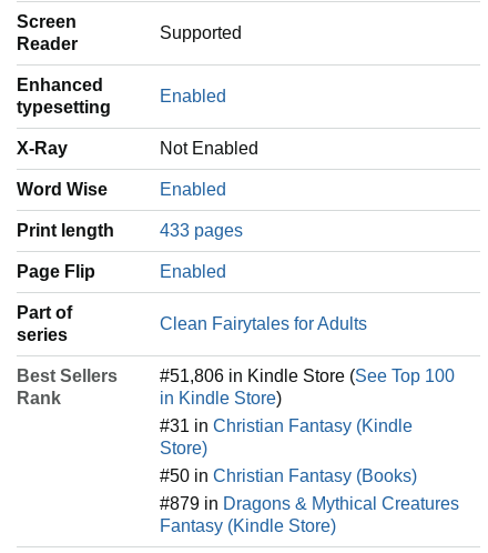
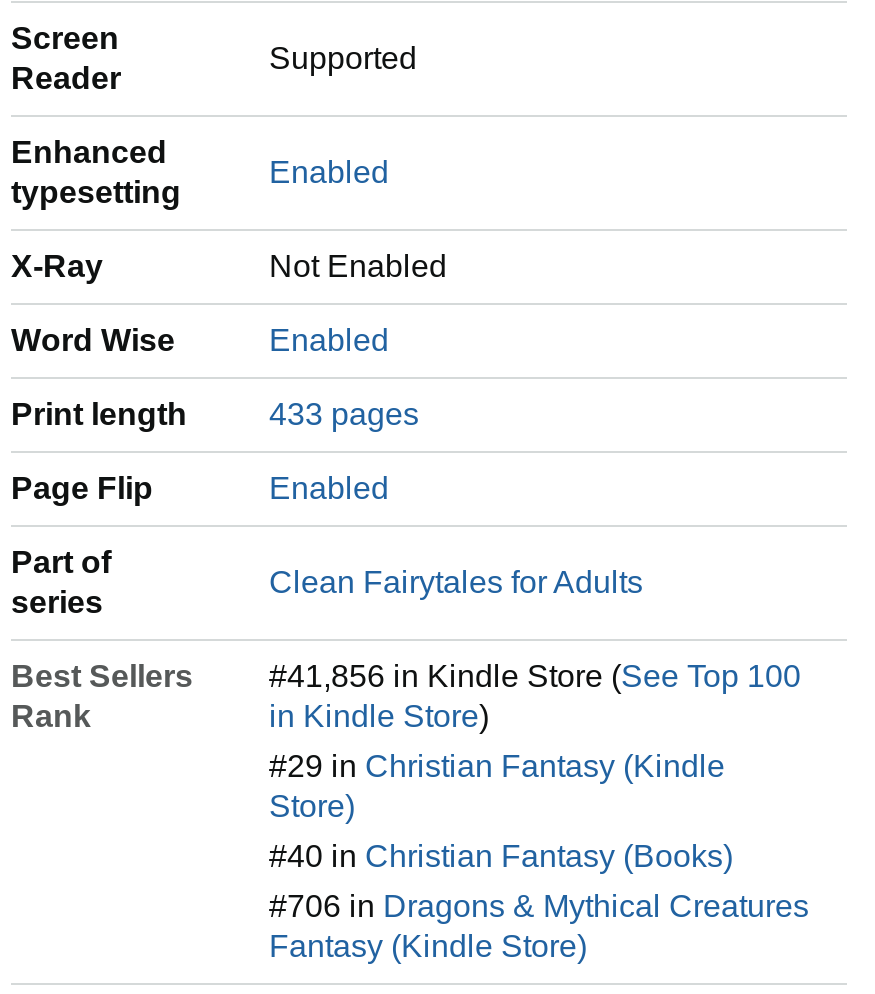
- #51,806 in Kindle Store (See Top 100
+ #41,856 in Kindle Store (See Top 100

- #31 in Christian Fantasy (Kindle
+ #29 in Christian Fantasy (Kindle

- #50 in Christian Fantasy (Books)
+ #40 in Christian Fantasy (Books)

- #879 in Dragons & Mythical Creatures
+ #706 in Dragons & Mythical Creatures
